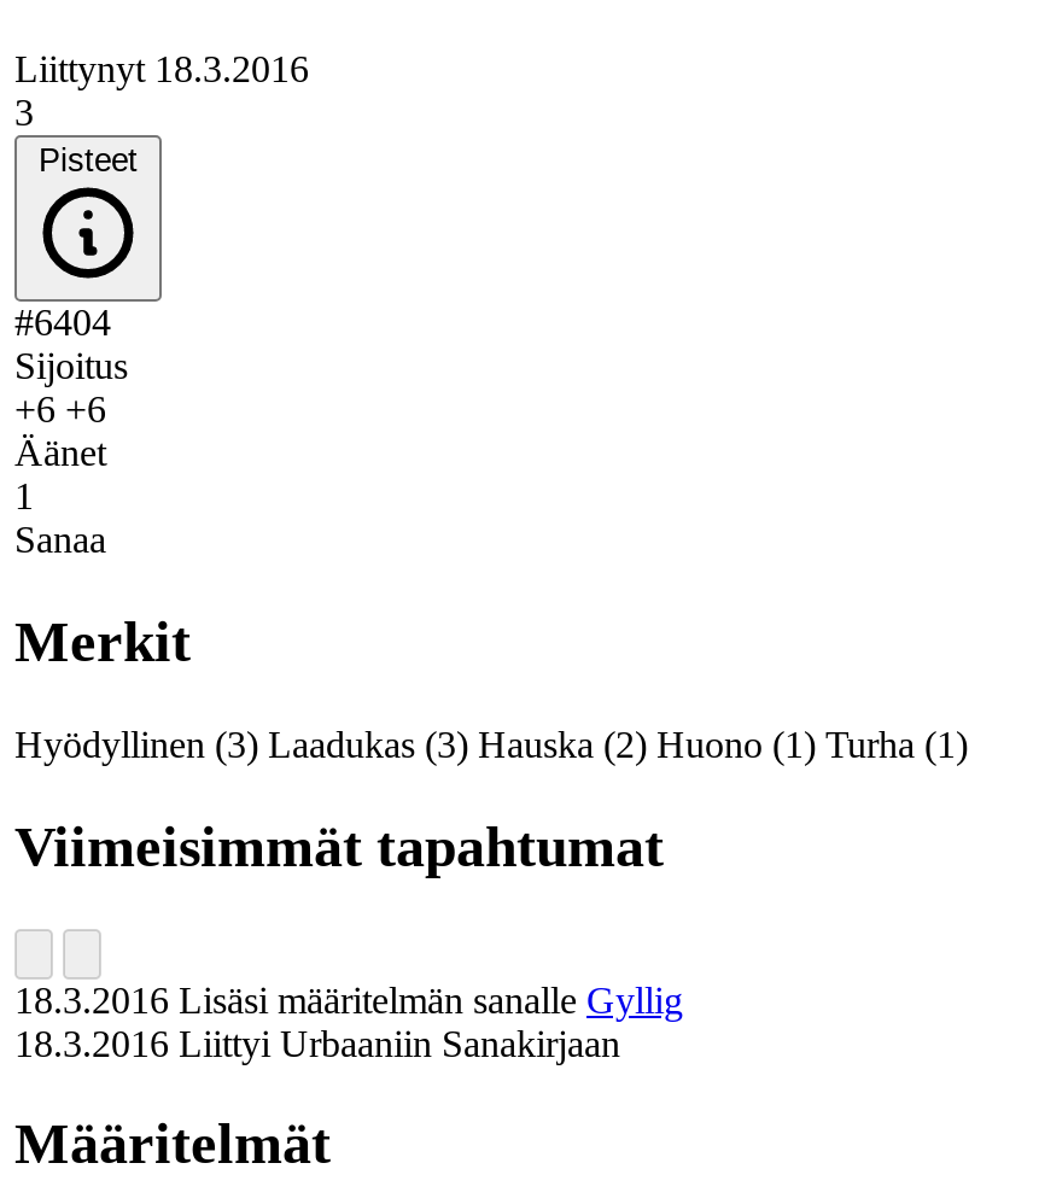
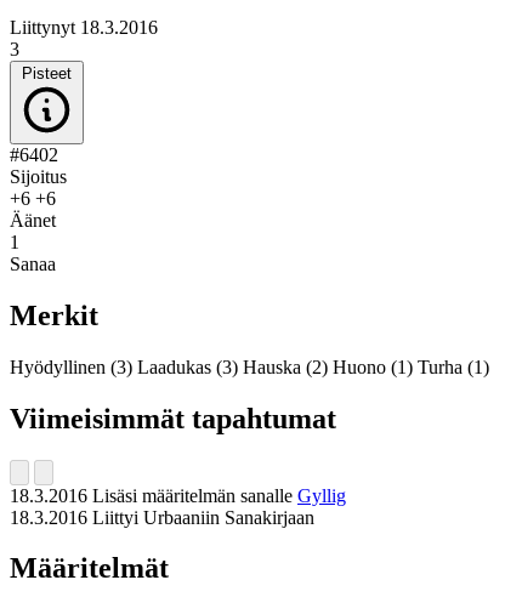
- #6404
+ #6402
